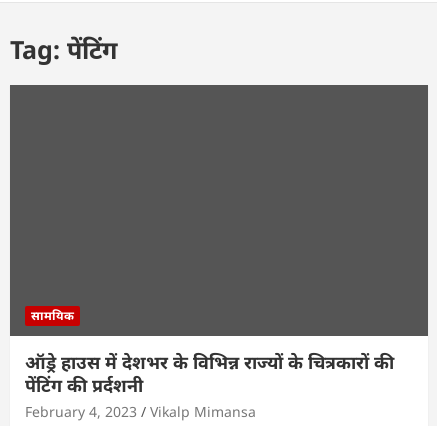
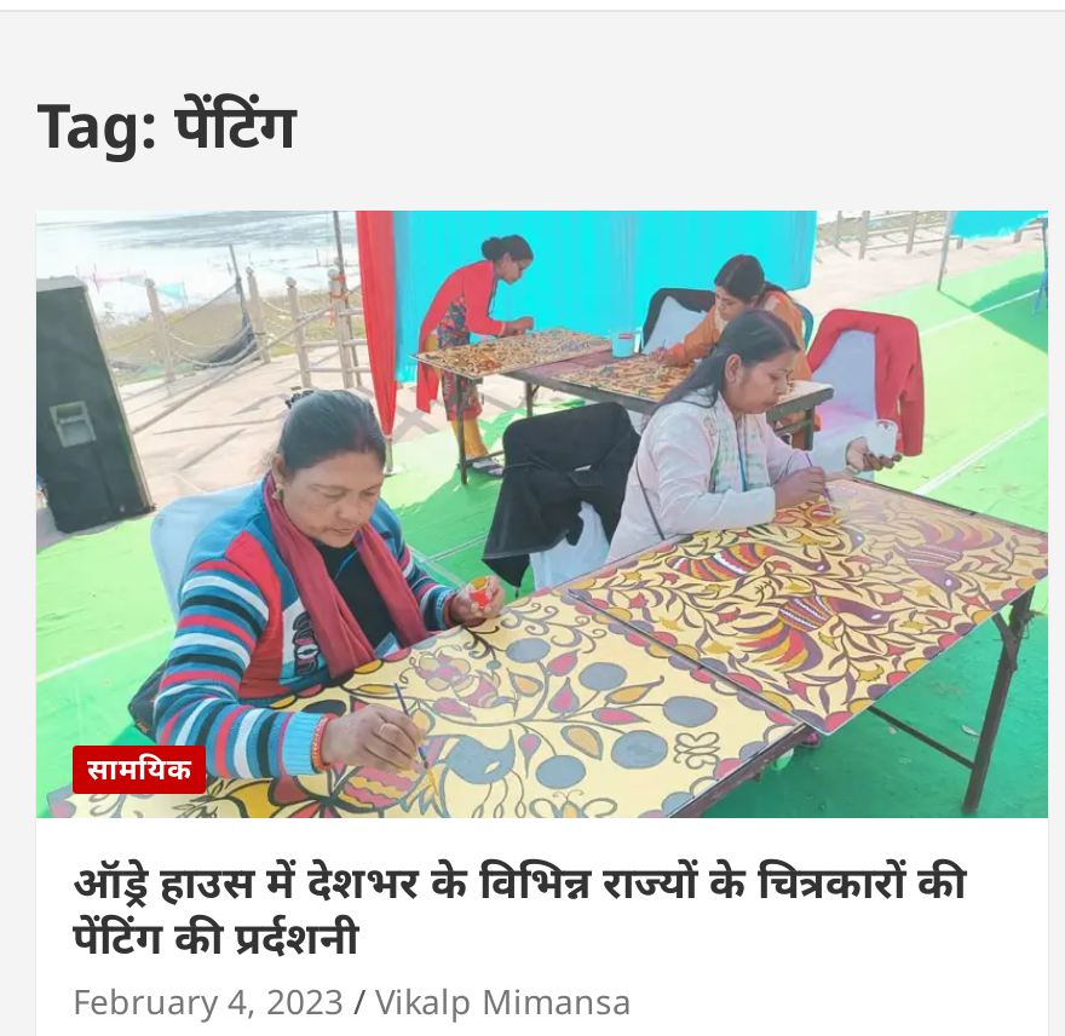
+ [image]
